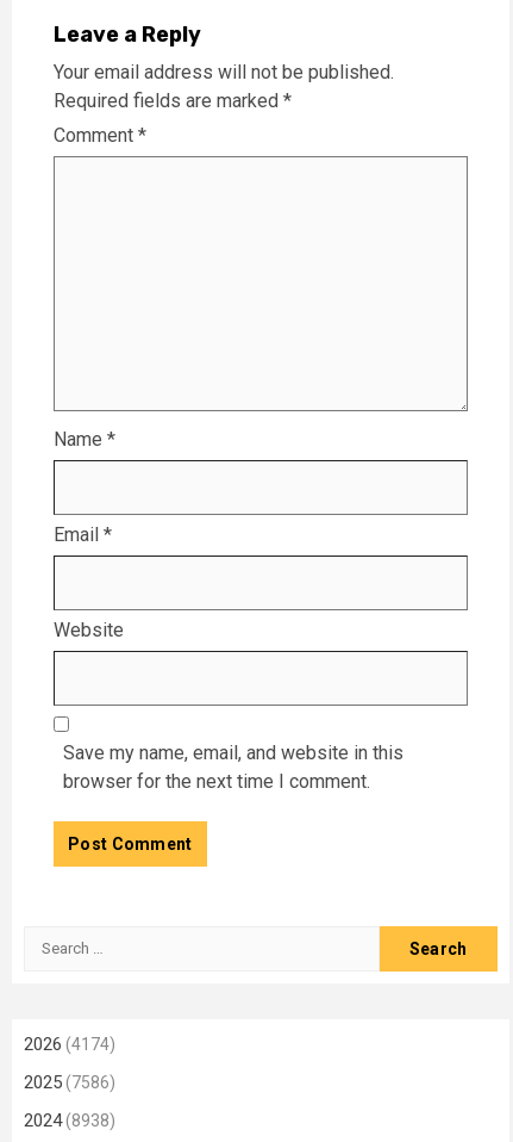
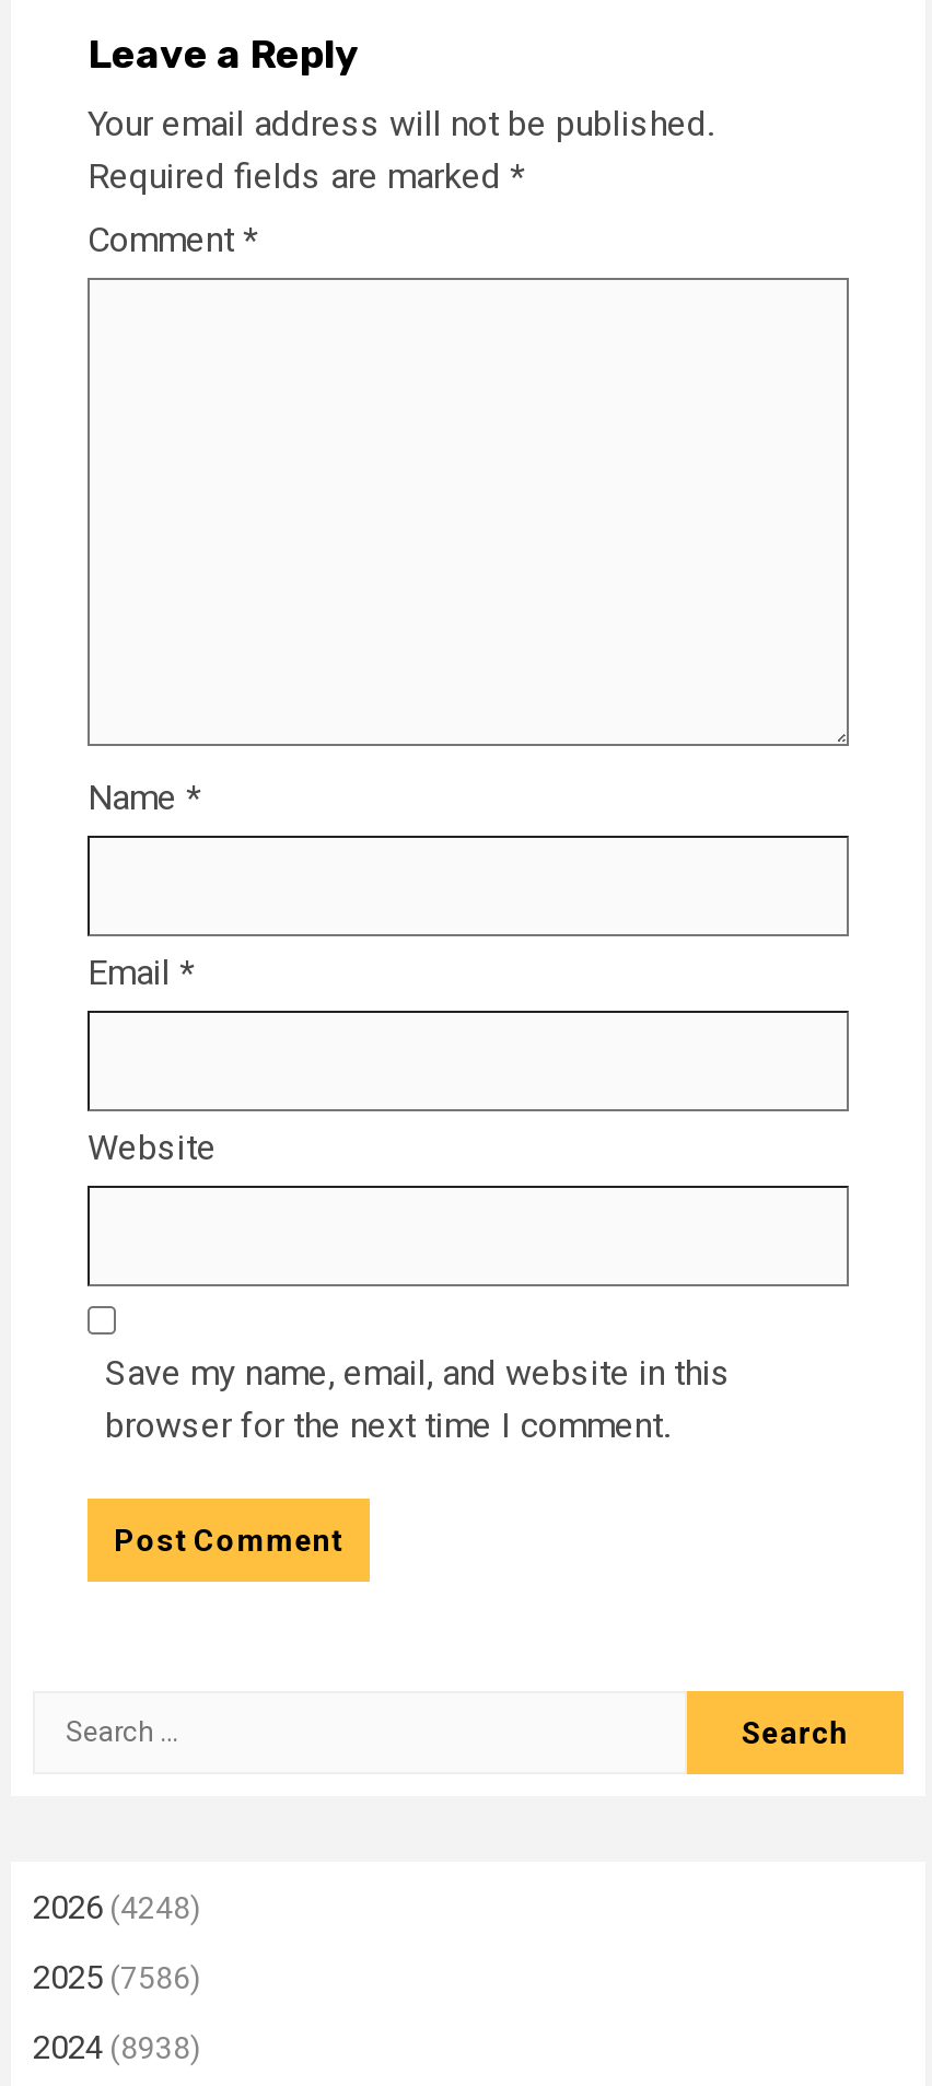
- 2026 (4174)
+ 2026 (4248)
